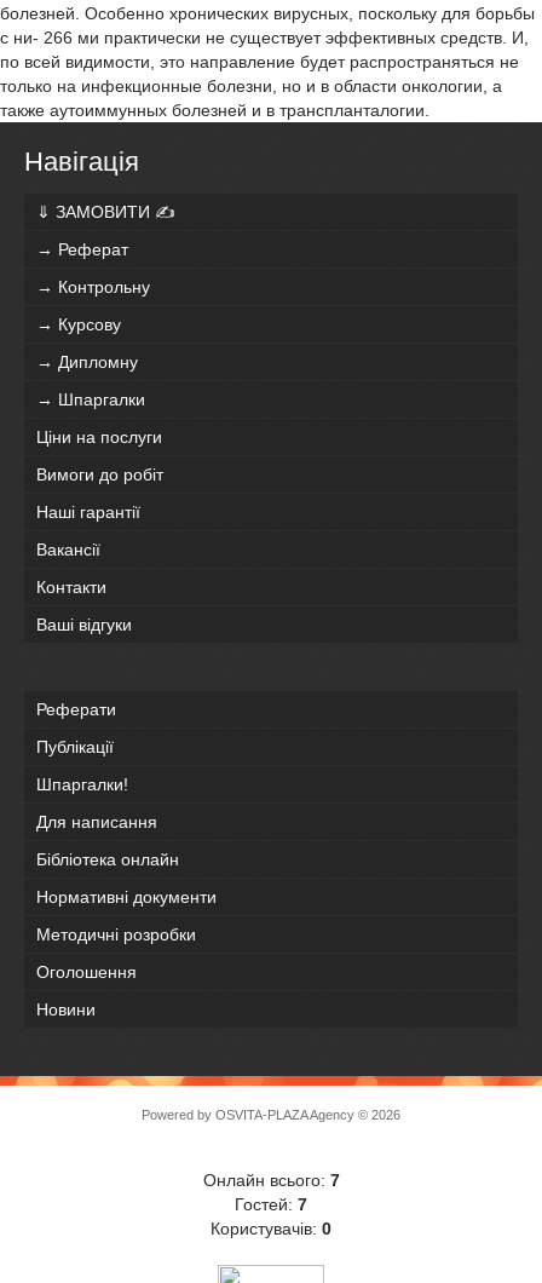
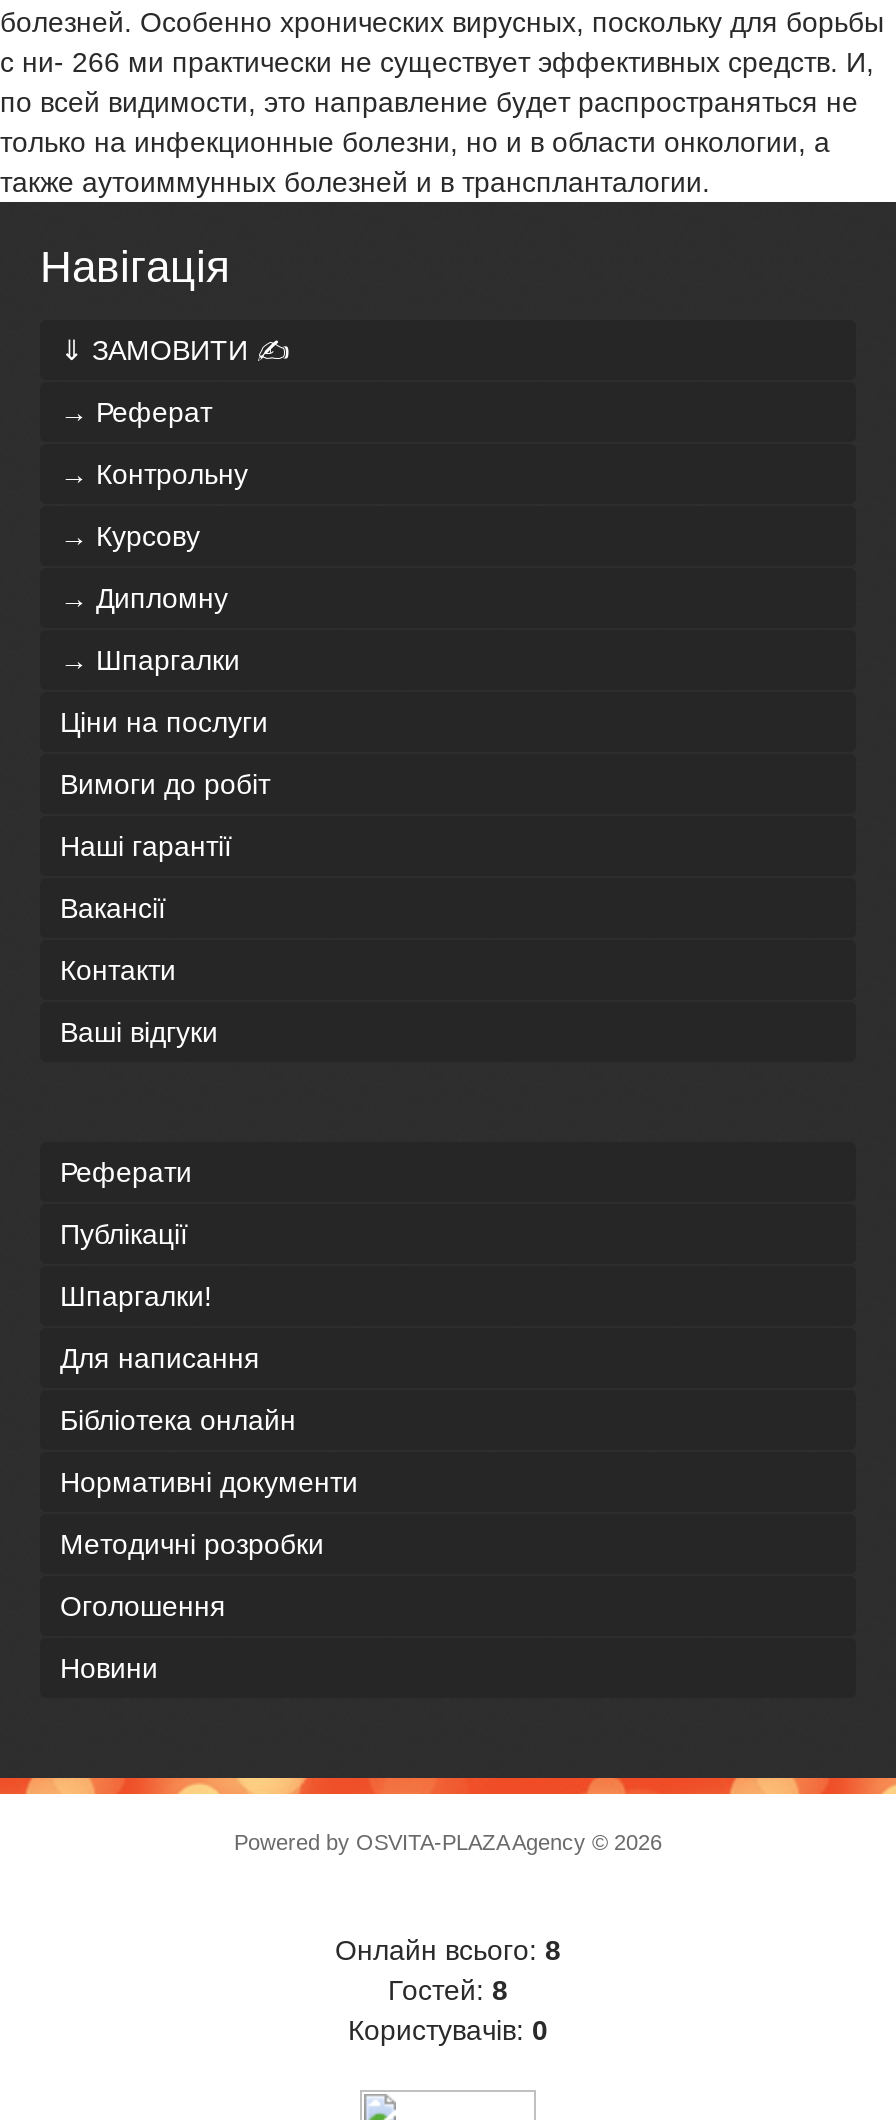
- Онлайн всього: 7
+ Онлайн всього: 8

- Гостей: 7
+ Гостей: 8
